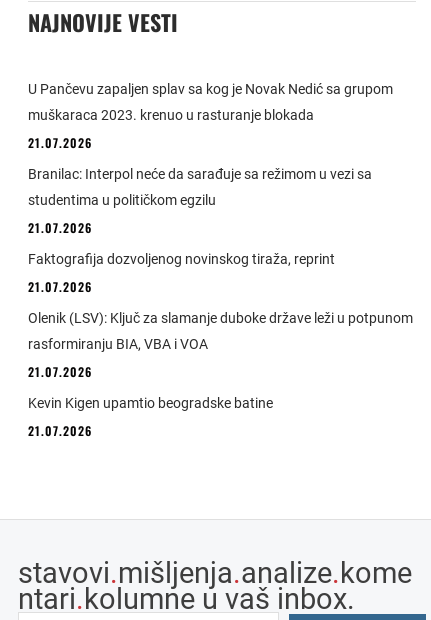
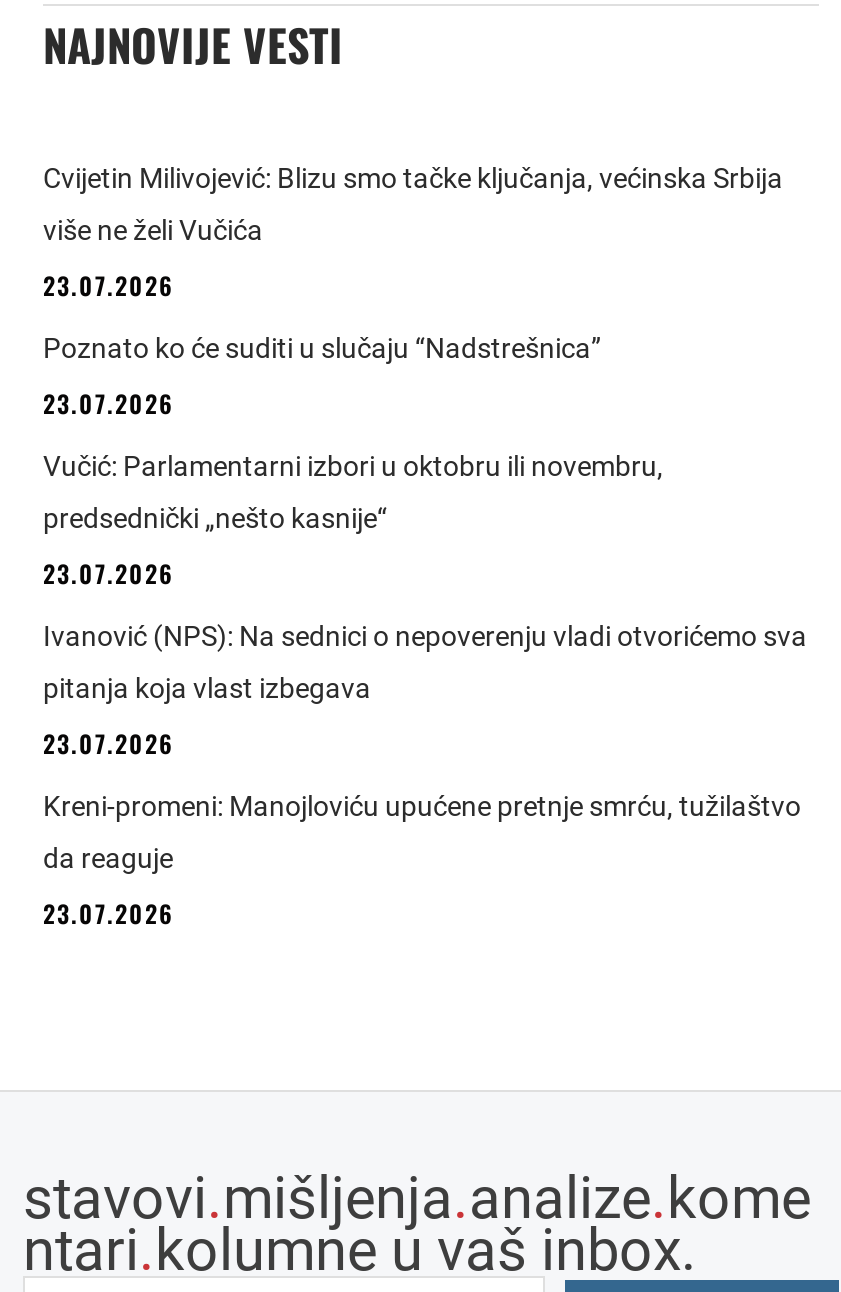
- U Pančevu zapaljen splav sa kog je Novak Nedić sa grupom
- muškaraca 2023. krenuo u rasturanje blokada
- 21.07.2026
- Branilac: Interpol neće da sarađuje sa režimom u vezi sa
- studentima u političkom egzilu
- 21.07.2026
- Faktografija dozvoljenog novinskog tiraža, reprint
- 21.07.2026
- Olenik (LSV): Ključ za slamanje duboke države leži u potpunom
- rasformiranju BIA, VBA i VOA
- 21.07.2026
- Kevin Kigen upamtio beogradske batine
- 21.07.2026
+ Cvijetin Milivojević: Blizu smo tačke ključanja, većinska Srbija
+ više ne želi Vučića
+ 23.07.2026
+ Poznato ko će suditi u slučaju “Nadstrešnica”
+ 23.07.2026
+ Vučić: Parlamentarni izbori u oktobru ili novembru,
+ predsednički „nešto kasnije“
+ 23.07.2026
+ Ivanović (NPS): Na sednici o nepoverenju vladi otvorićemo sva
+ pitanja koja vlast izbegava
+ 23.07.2026
+ Kreni-promeni: Manojloviću upućene pretnje smrću, tužilaštvo
+ da reaguje
+ 23.07.2026
